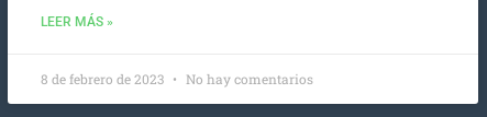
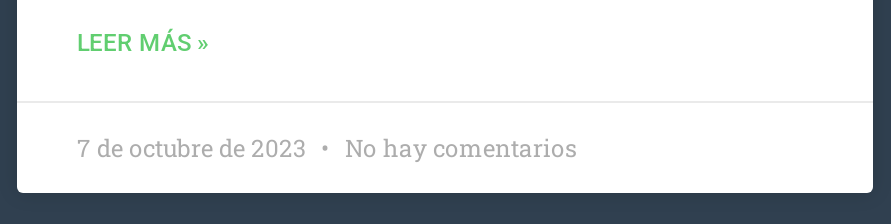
- 8 de febrero de 2023 No hay comentarios
+ 7 de octubre de 2023 No hay comentarios
